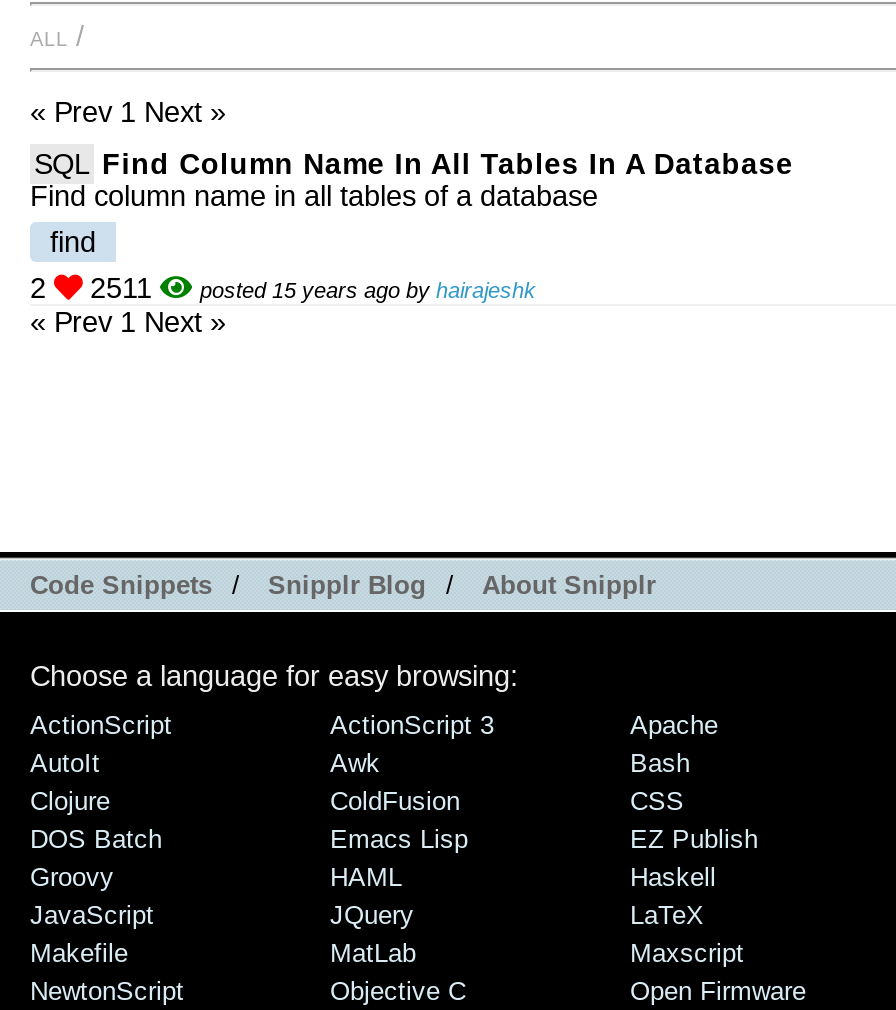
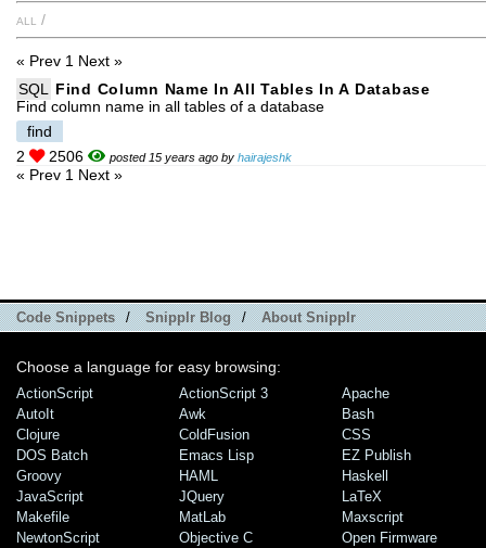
- 2 2511 posted 15 years ago by hairajeshk
+ 2 2506 posted 15 years ago by hairajeshk
